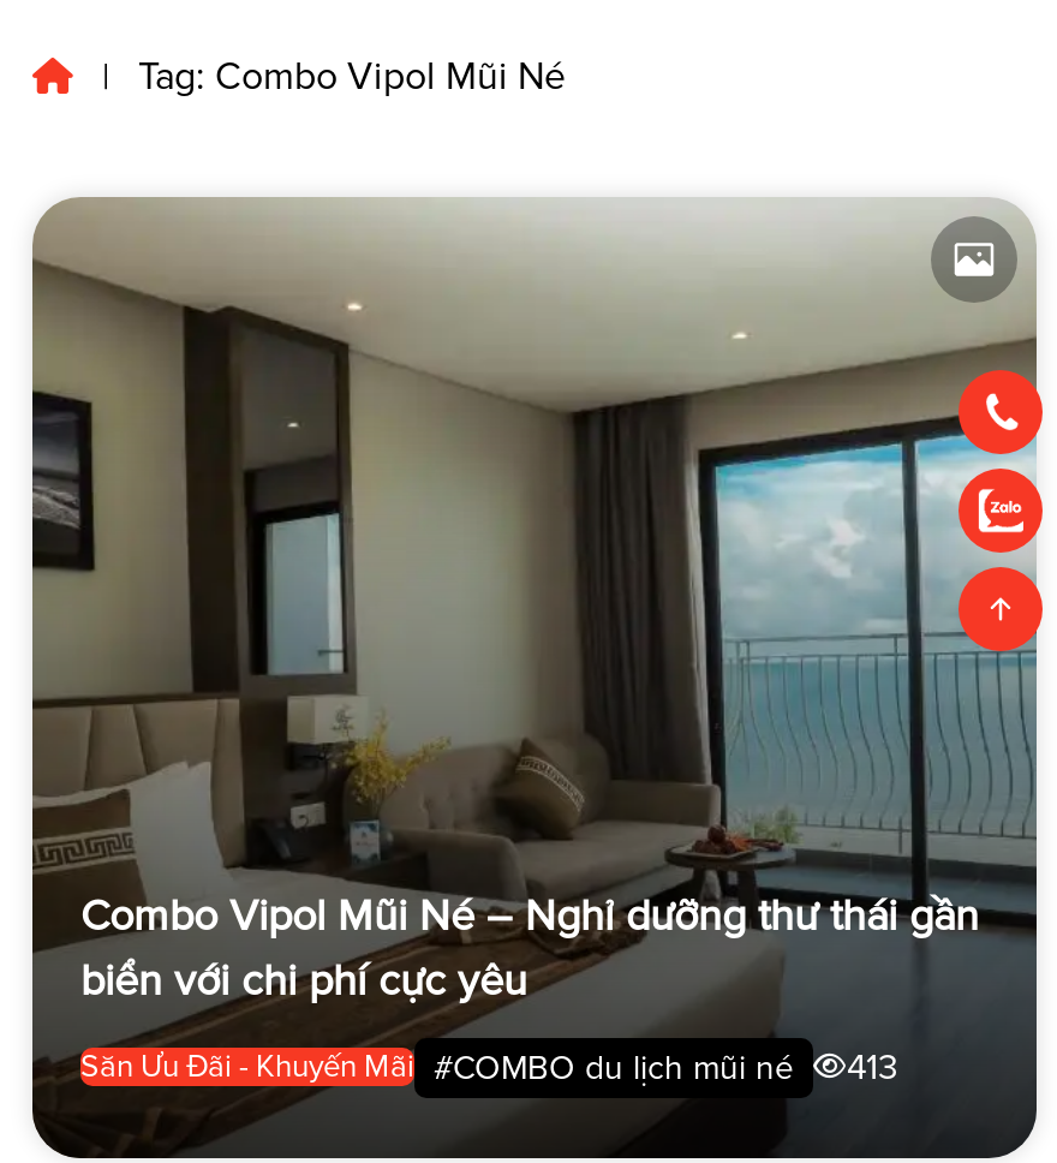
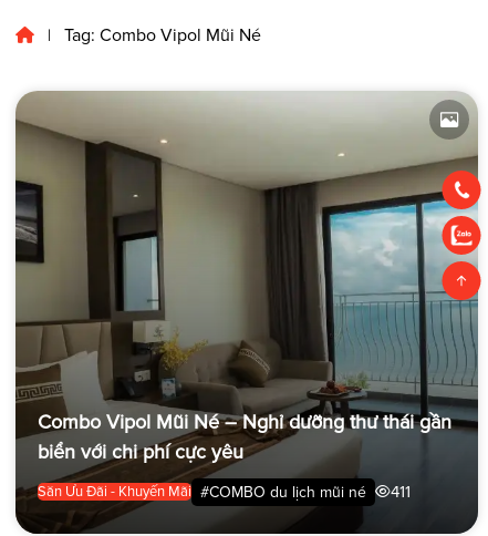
- Săn Ưu Đãi - Khuyến Mãi #COMBO du lịch mũi né 413
+ Săn Ưu Đãi - Khuyến Mãi #COMBO du lịch mũi né 411
